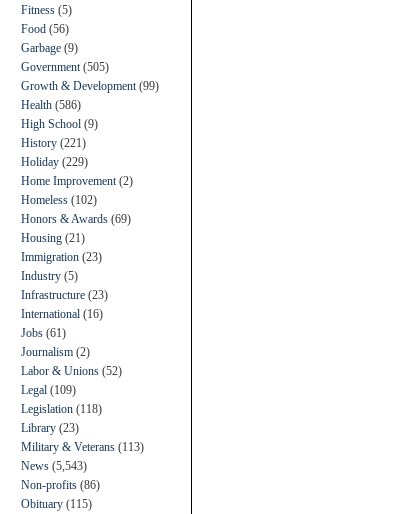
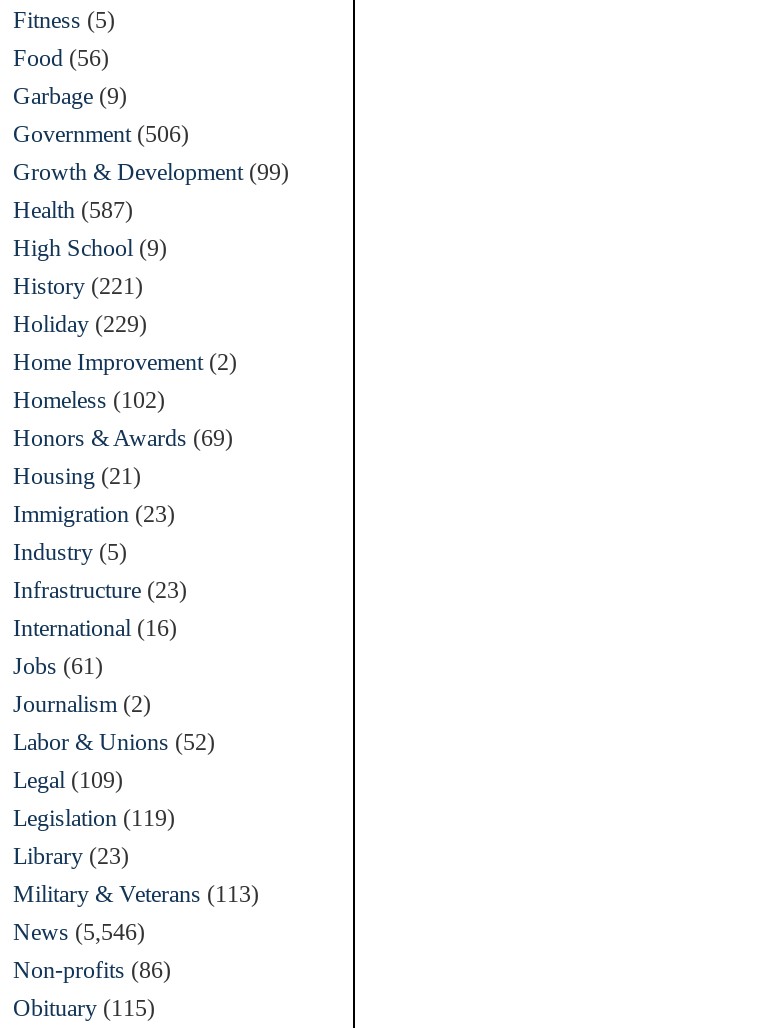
- Government (505)
+ Government (506)

- Health (586)
+ Health (587)

- Legislation (118)
+ Legislation (119)

- News (5,543)
+ News (5,546)
